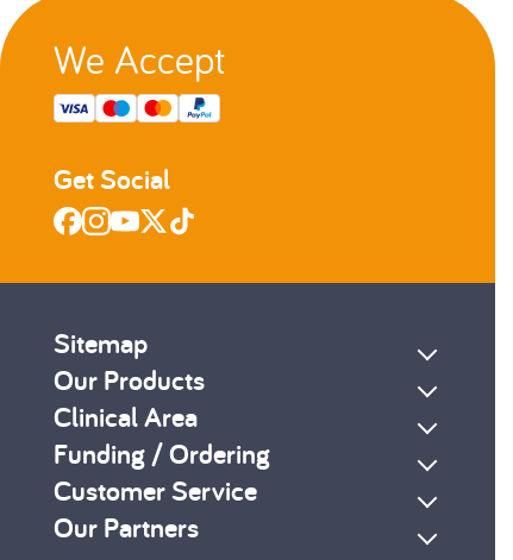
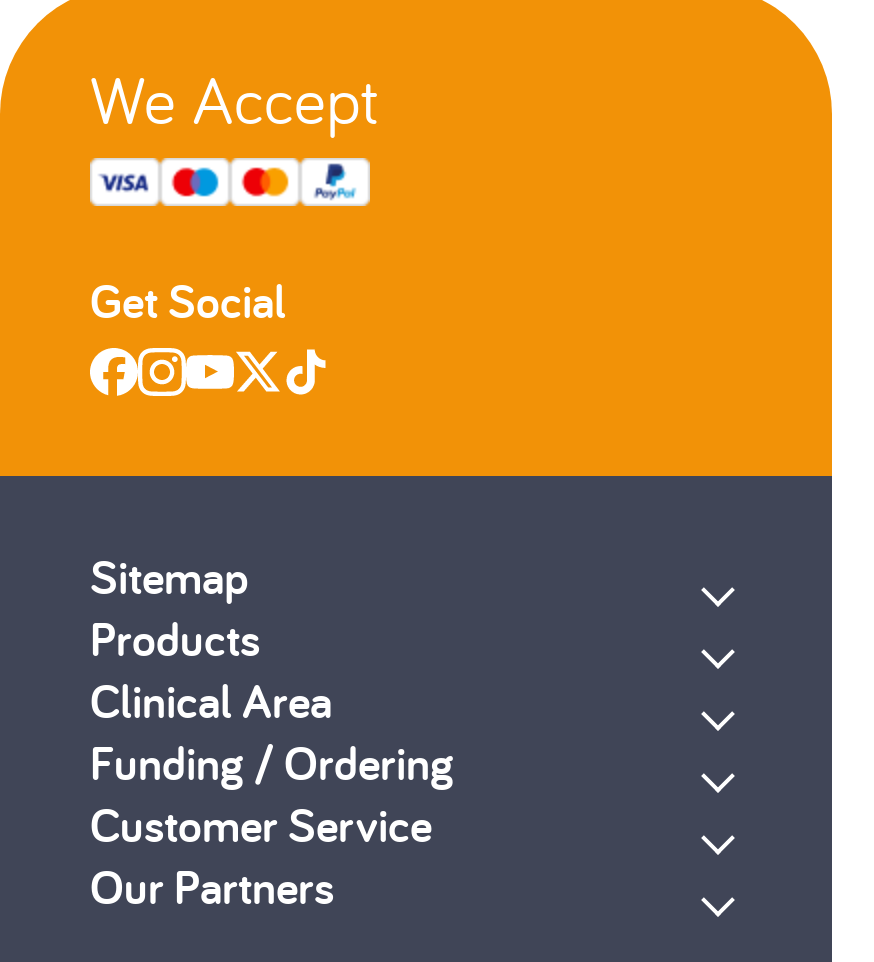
- Our Products
+ Products
